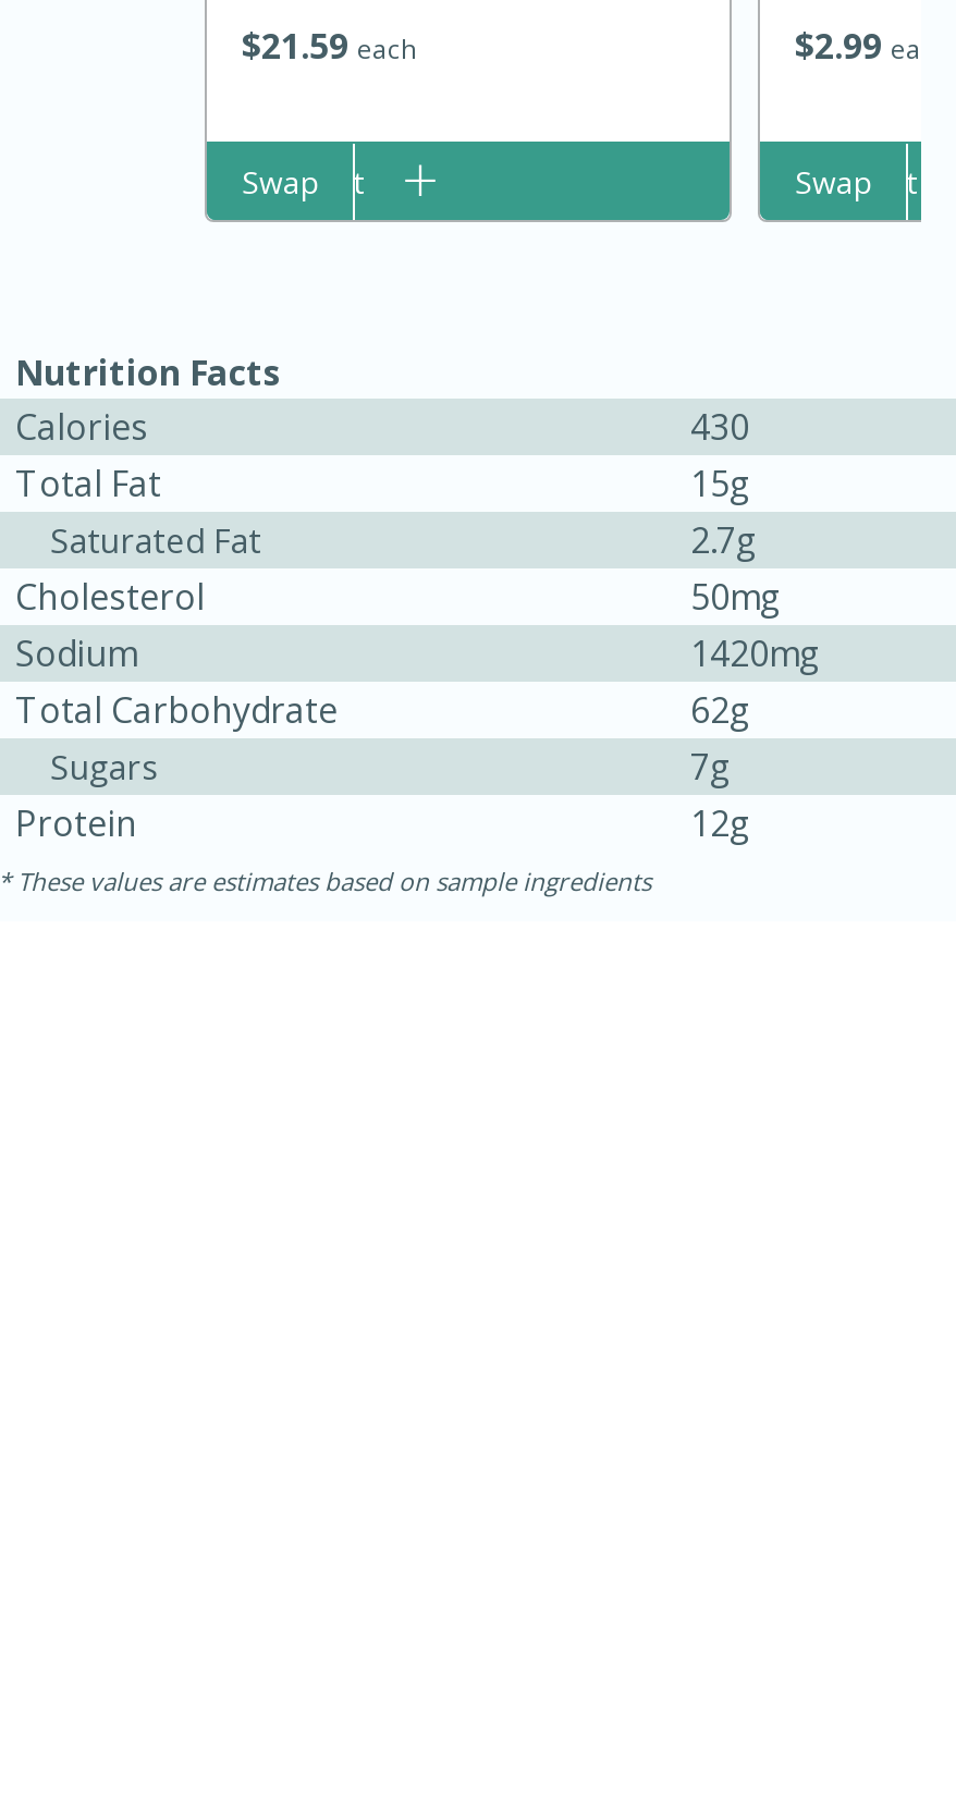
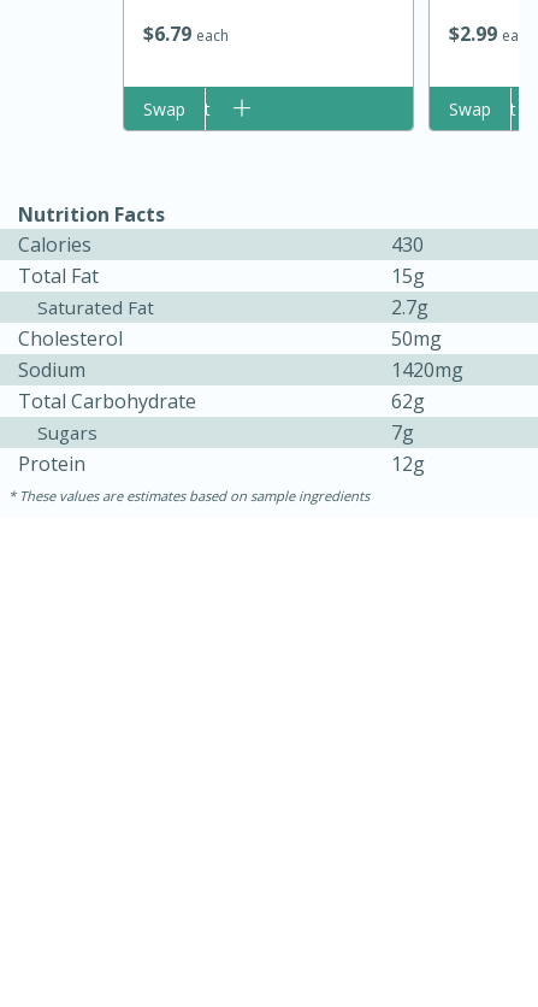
- $21 59 each
+ $6 79 each
